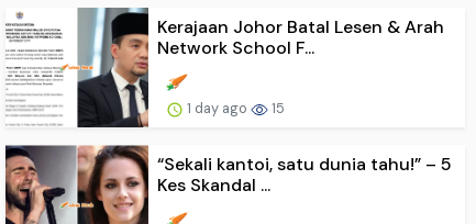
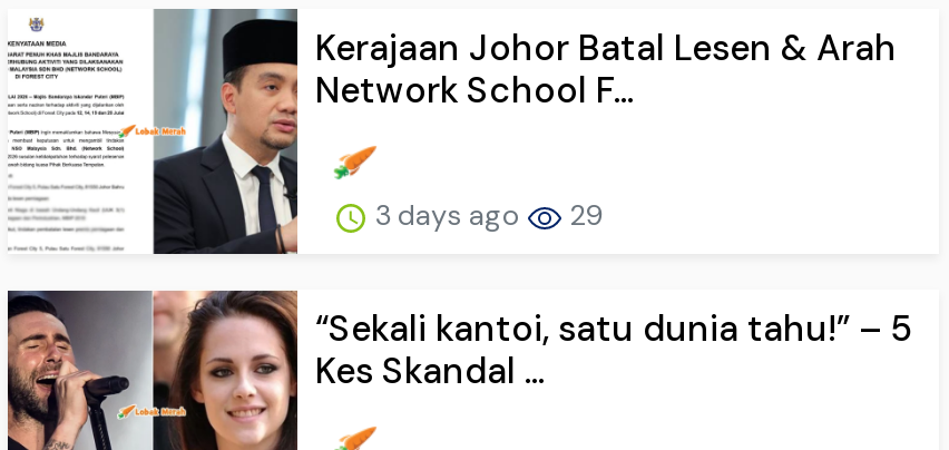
- 1 day ago
+ 3 days ago

- 15
+ 29
